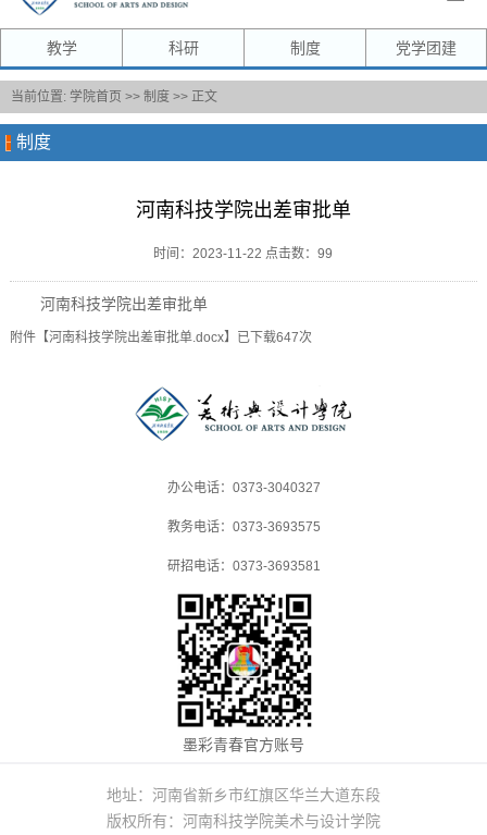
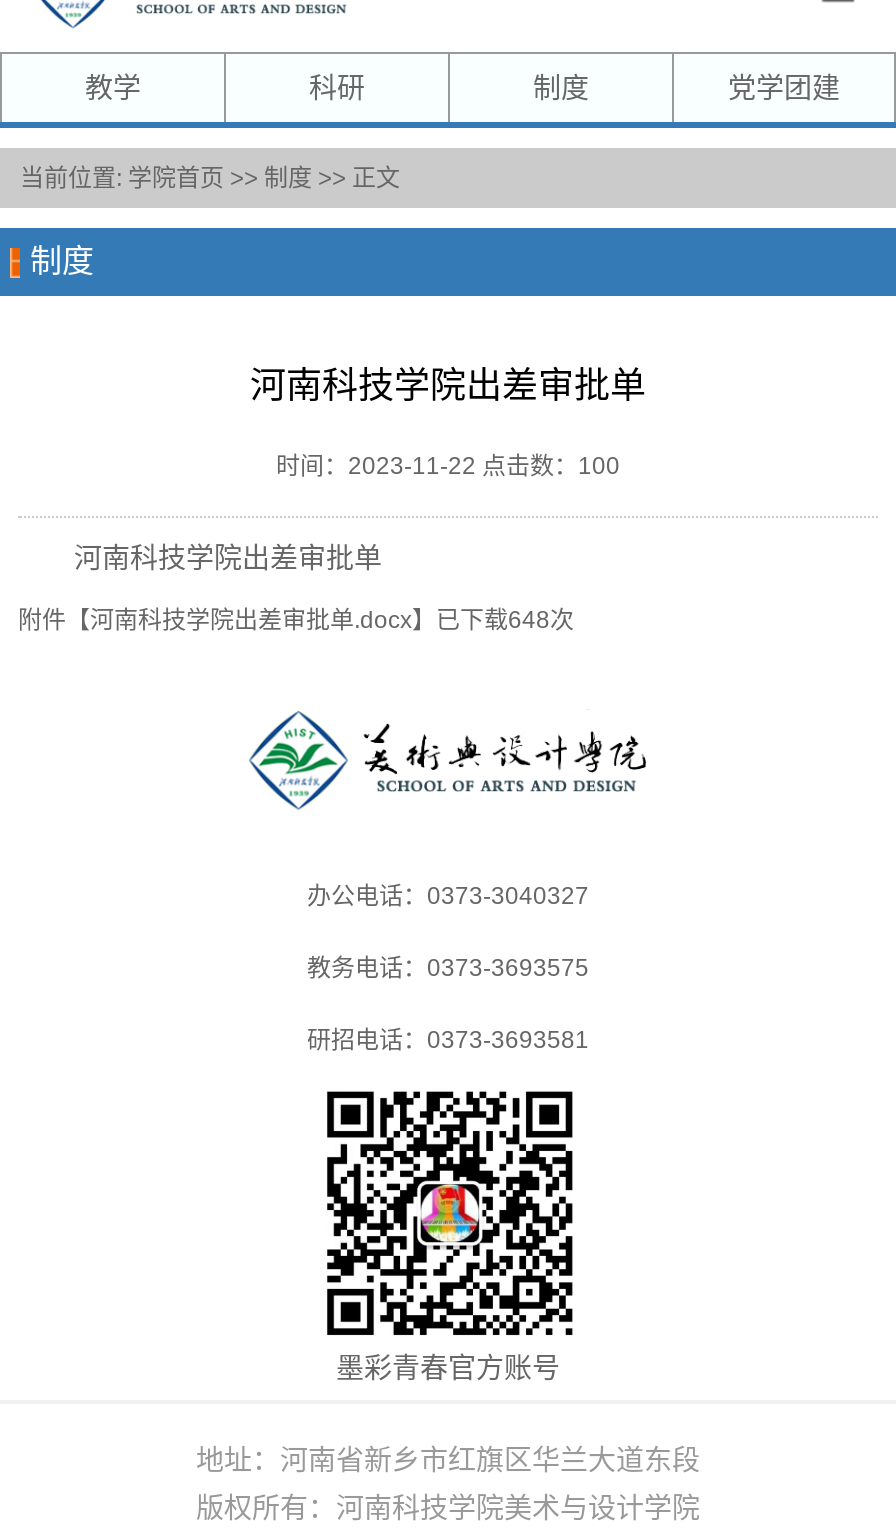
- 时间：2023-11-22 点击数：99
+ 时间：2023-11-22 点击数：100

- 附件【河南科技学院出差审批单.docx】已下载647次
+ 附件【河南科技学院出差审批单.docx】已下载648次
